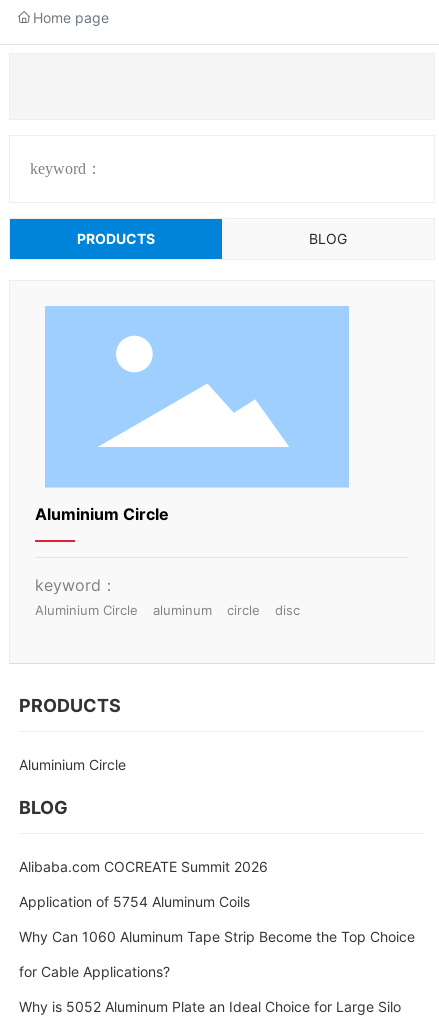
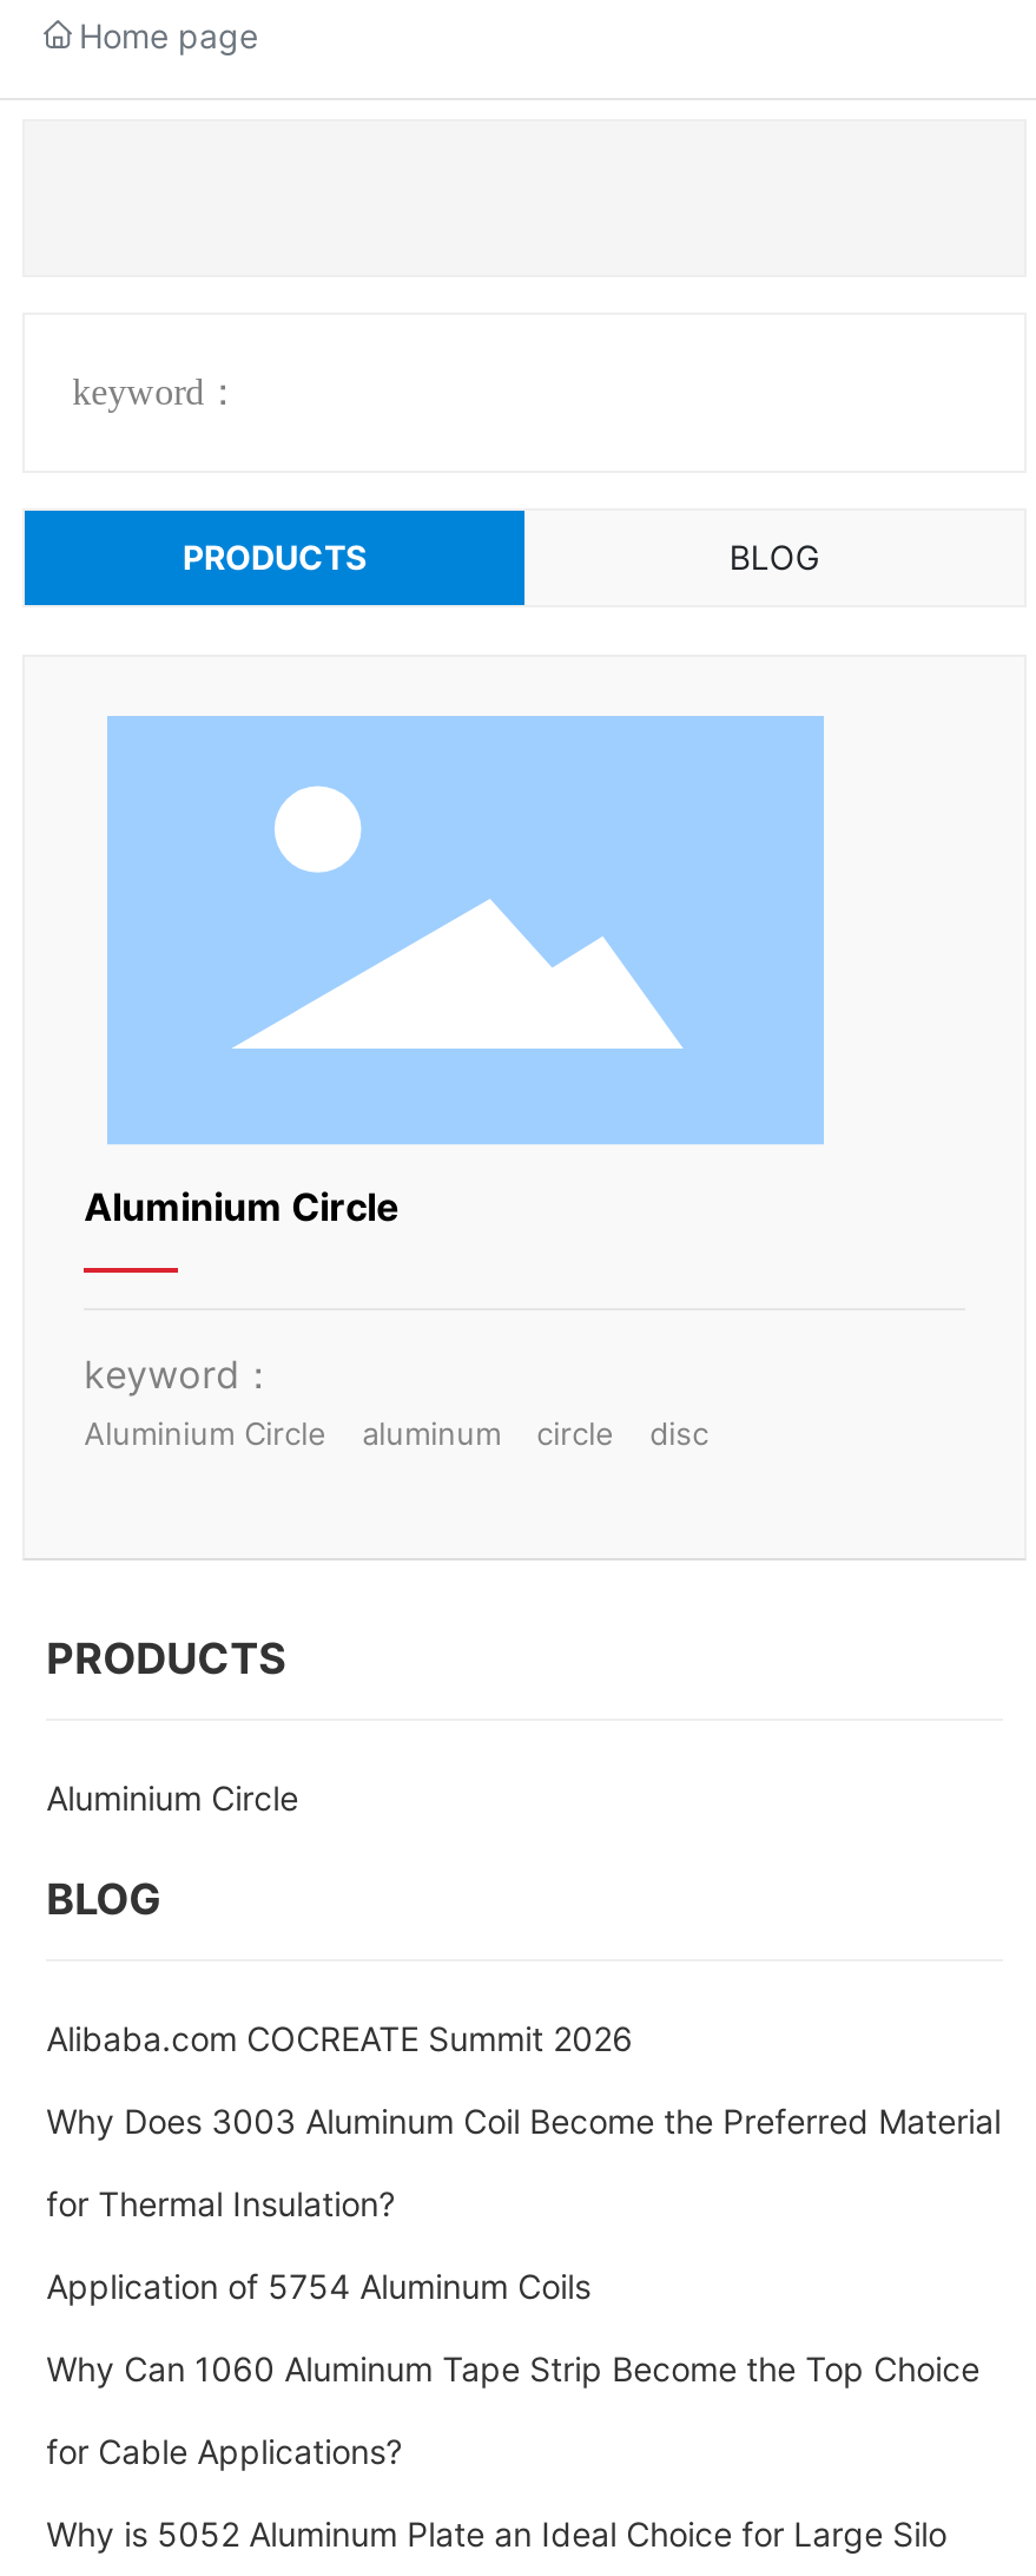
+ Why Does 3003 Aluminum Coil Become the Preferred Material
+ for Thermal Insulation?
